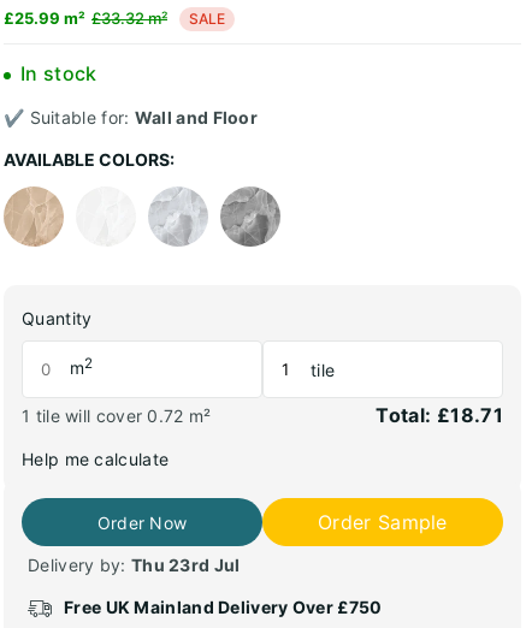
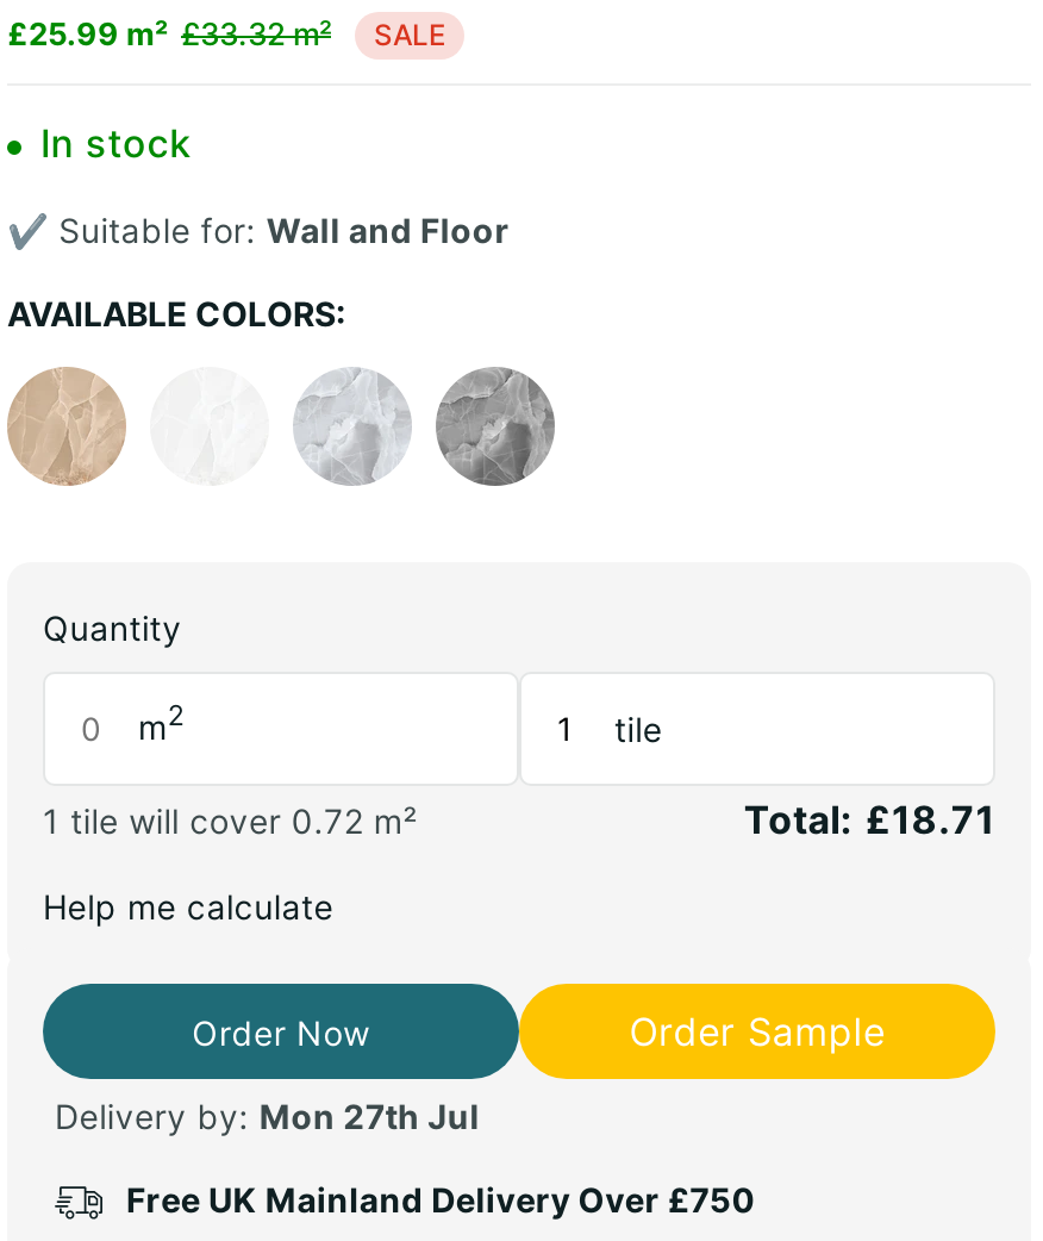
- Delivery by: Thu 23rd Jul
+ Delivery by: Mon 27th Jul
